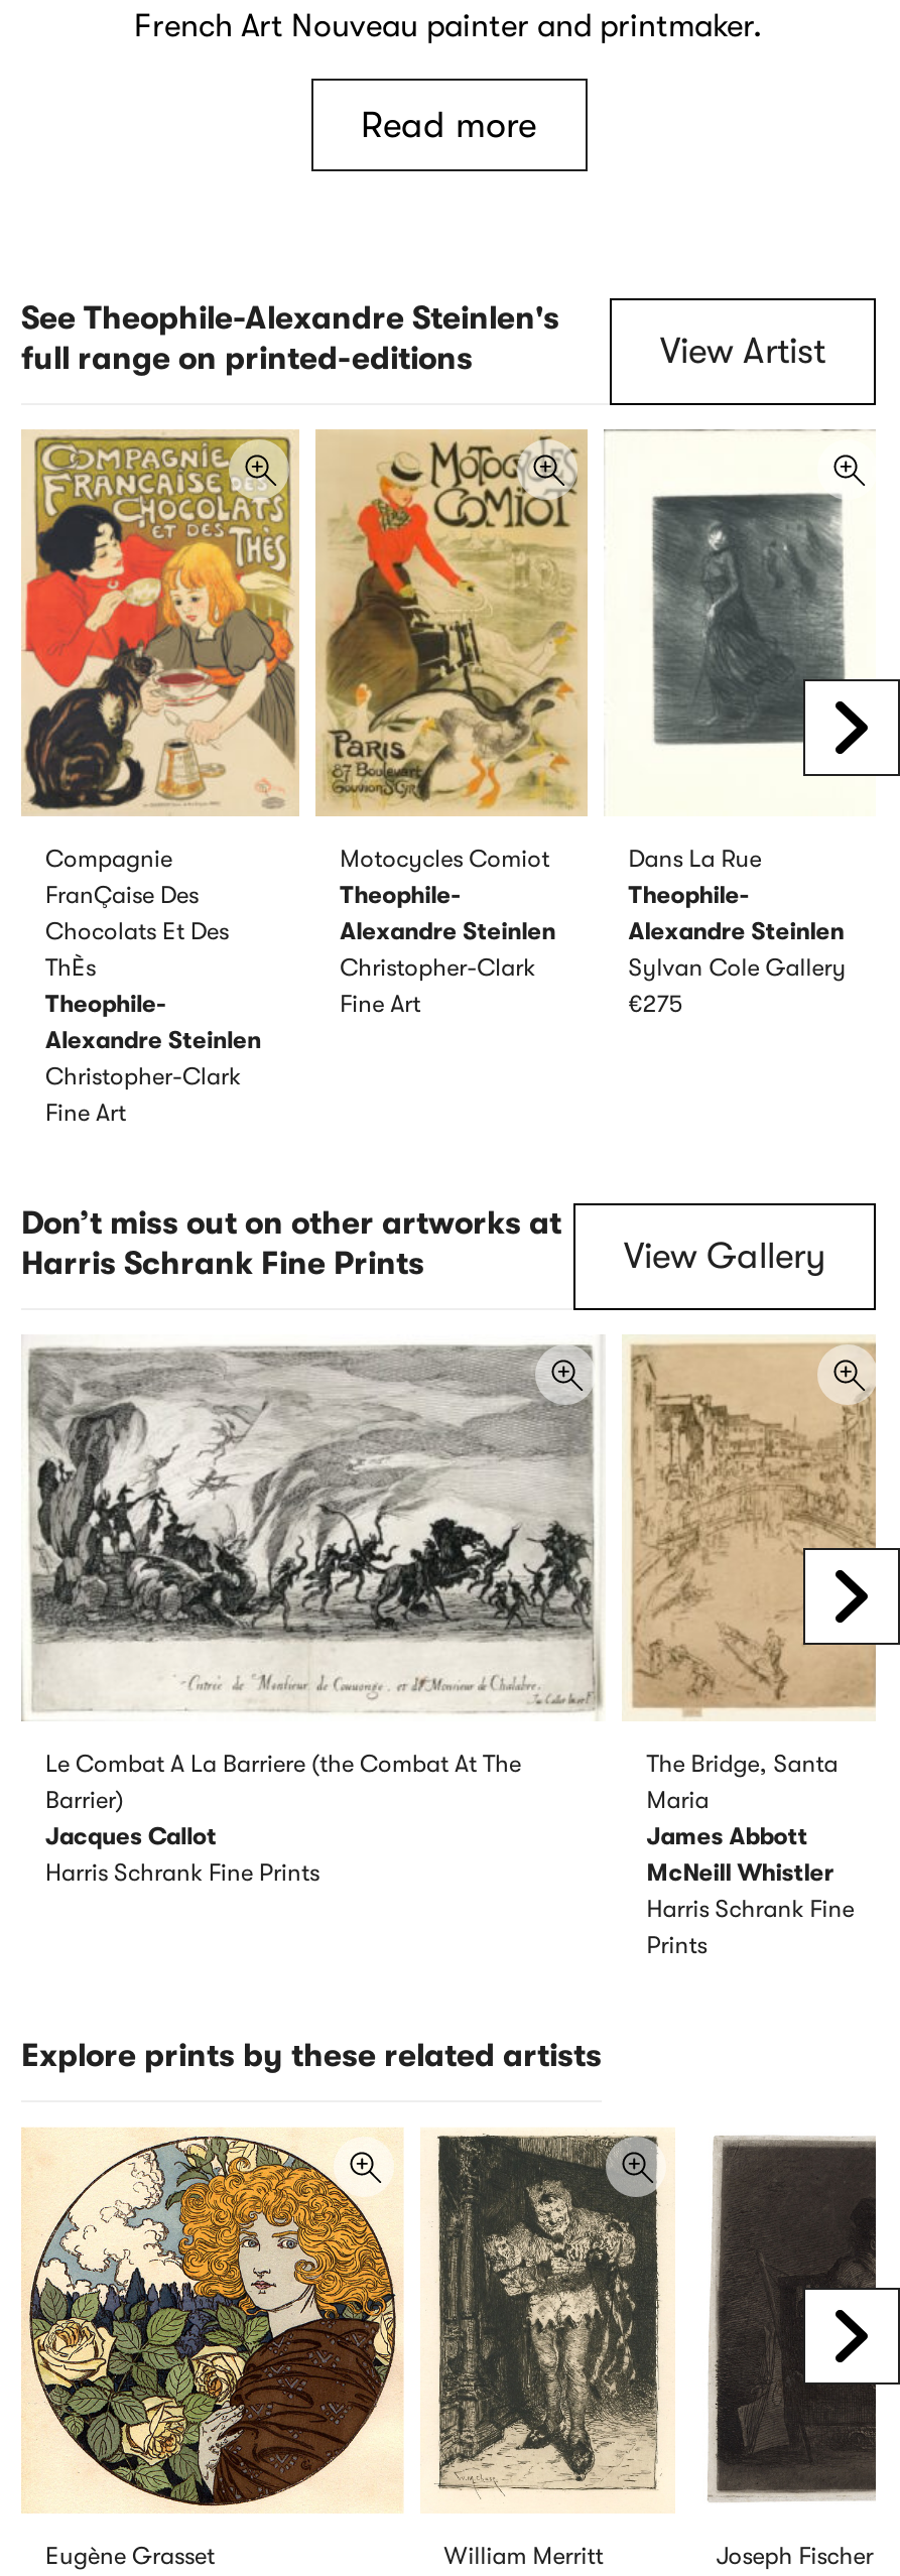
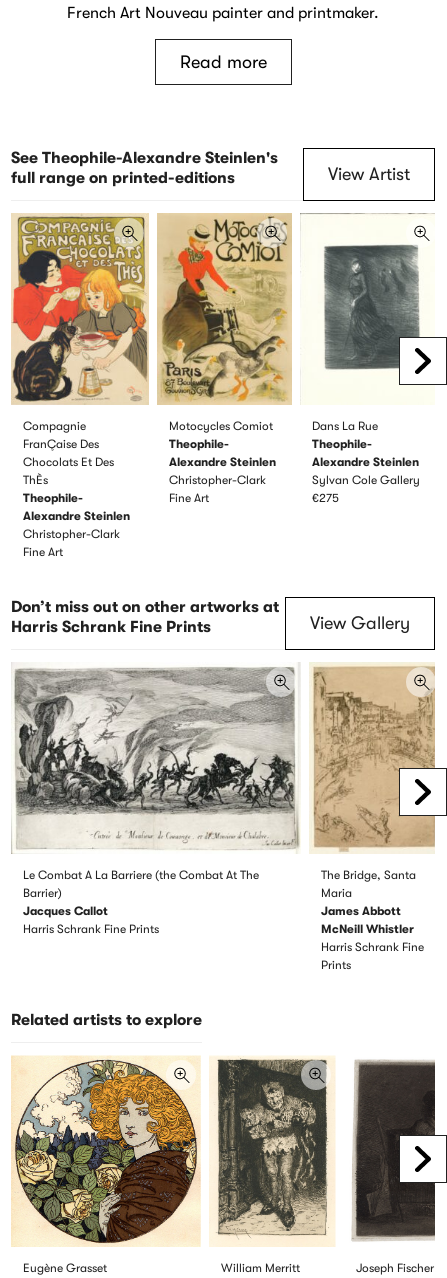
- Explore prints by these related artists
+ Related artists to explore
